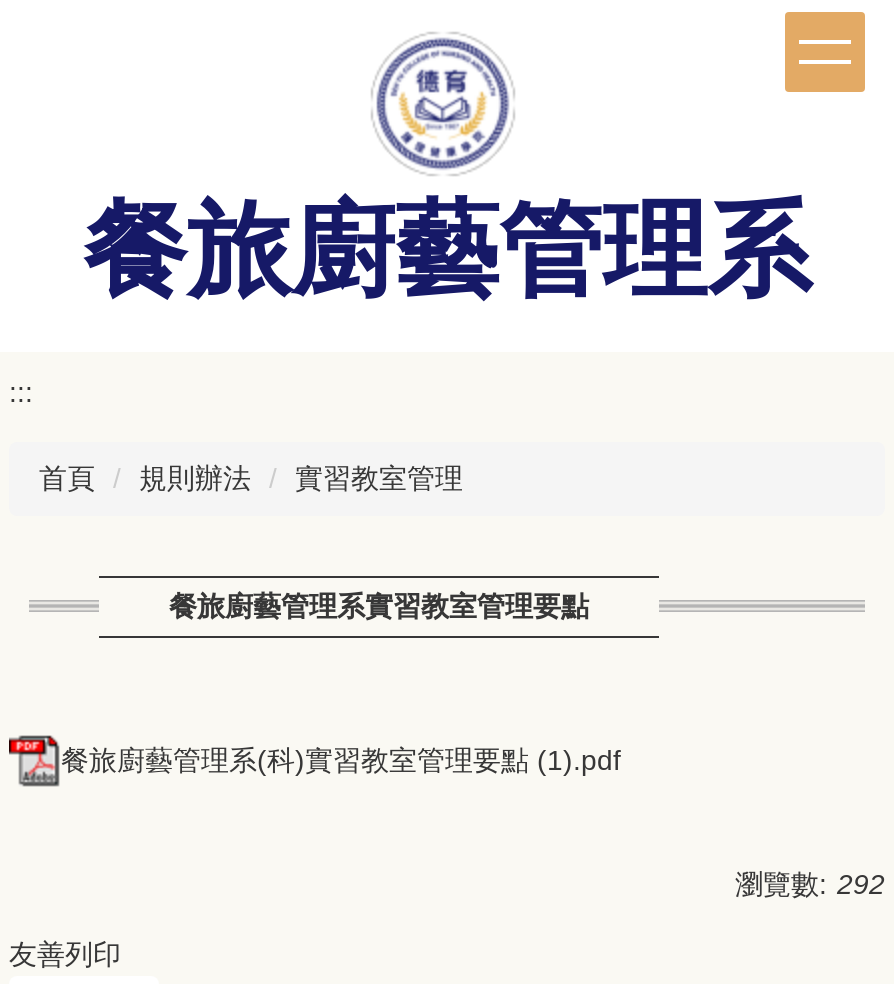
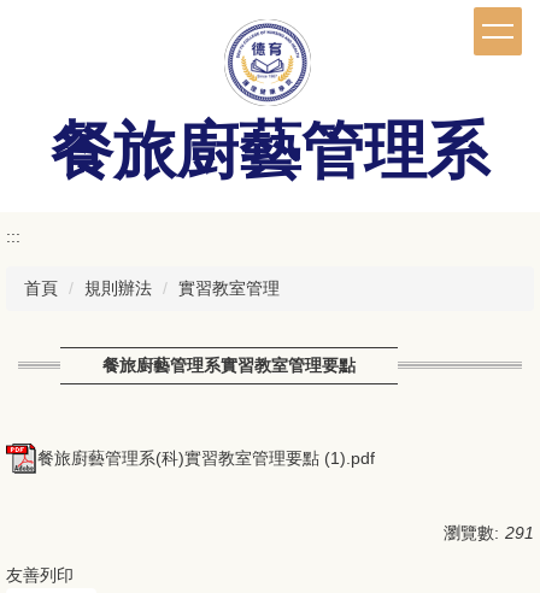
- 瀏覽數: 292
+ 瀏覽數: 291
